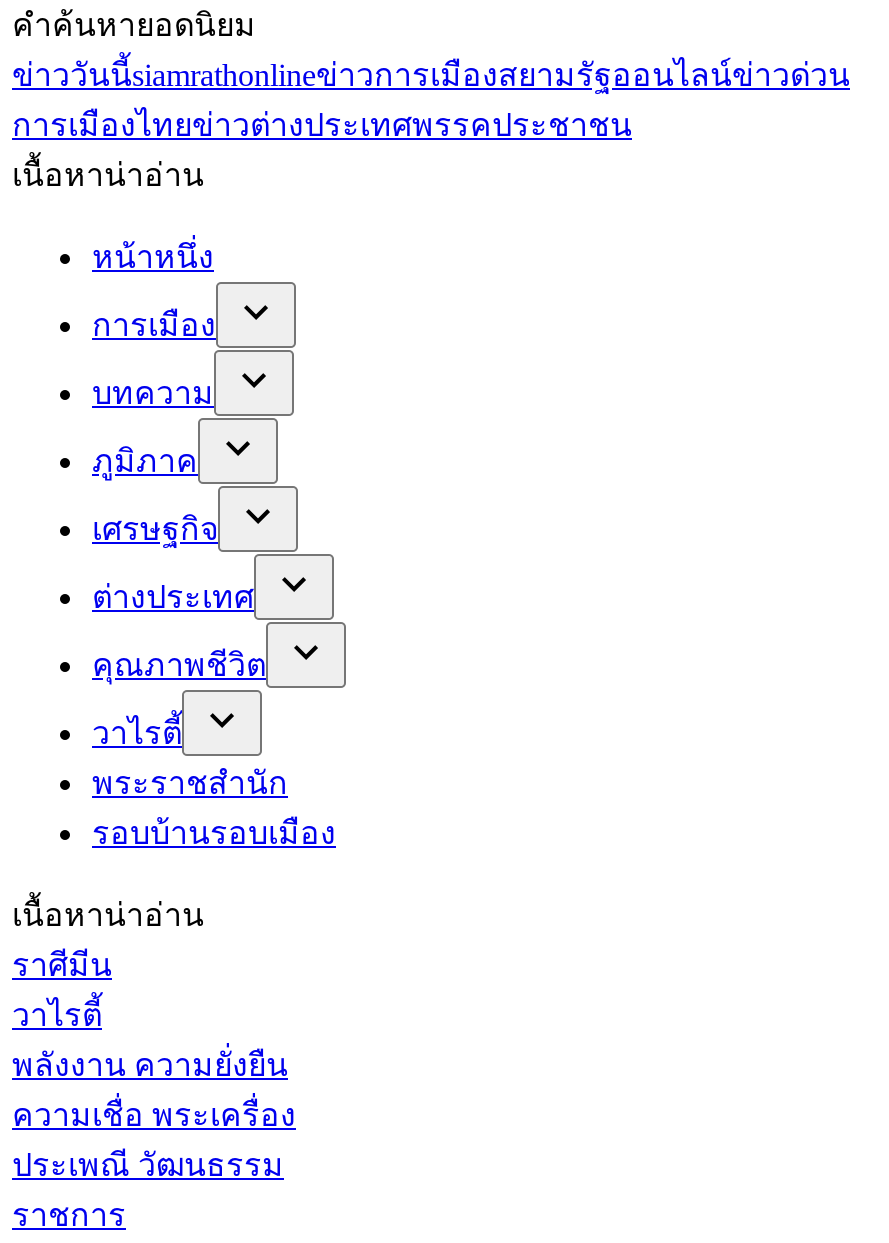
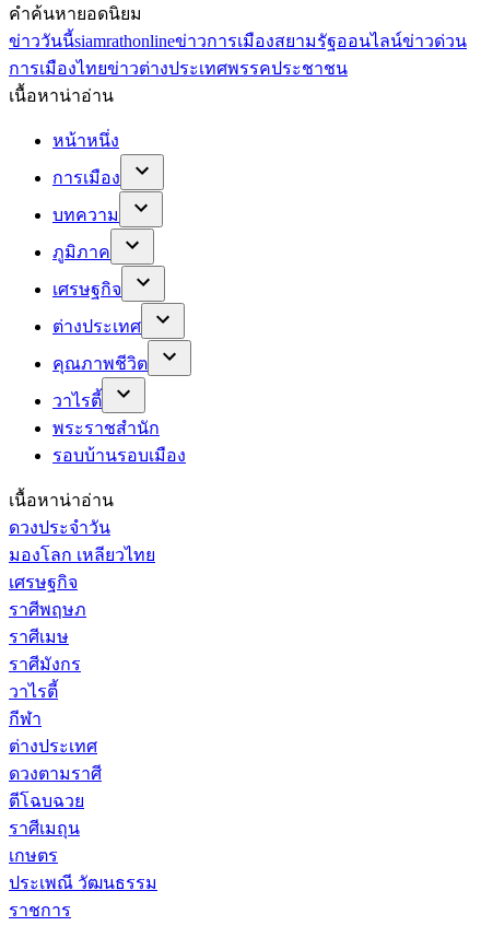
- ราศีมีน
+ ดวงประจำวัน
+ มองโลก เหลียวไทย
+ เศรษฐกิจ
+ ราศีพฤษภ
+ ราศีเมษ
+ ราศีมังกร

- พลังงาน ความยั่งยืน
- ความเชื่อ พระเครื่อง
+ กีฬา
+ ต่างประเทศ
+ ดวงตามราศี
+ ตีโฉบฉวย
+ ราศีเมถุน
+ เกษตร
